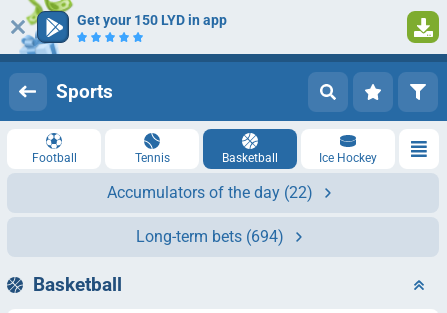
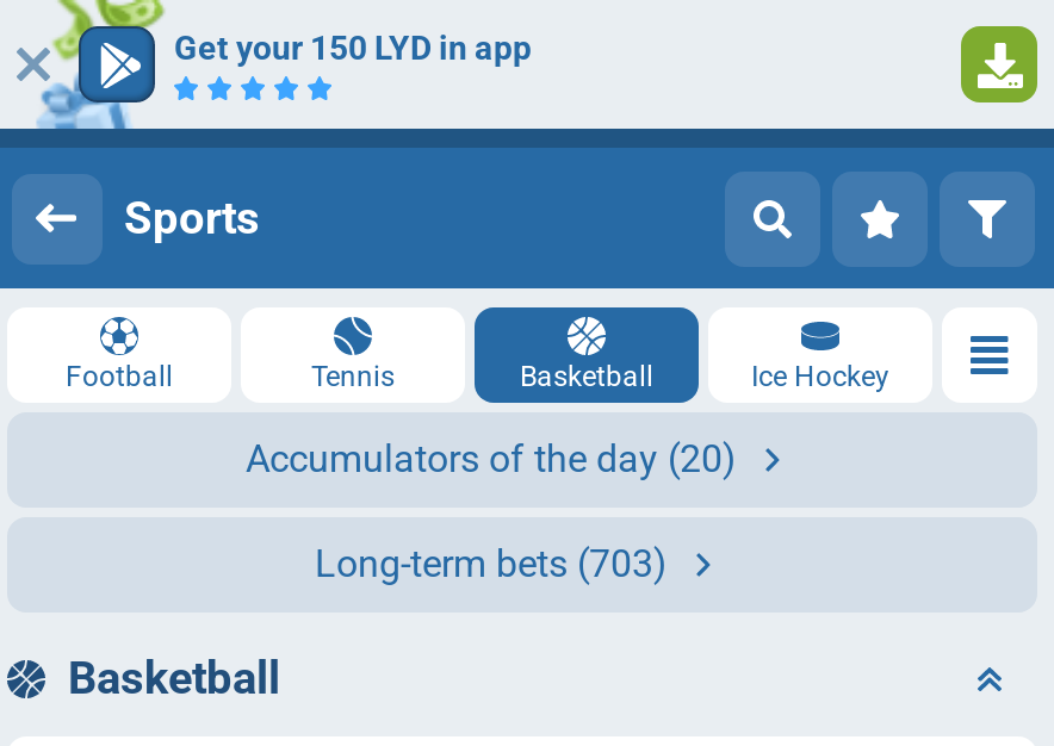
- Accumulators of the day (22)
+ Accumulators of the day (20)

- Long-term bets (694)
+ Long-term bets (703)
